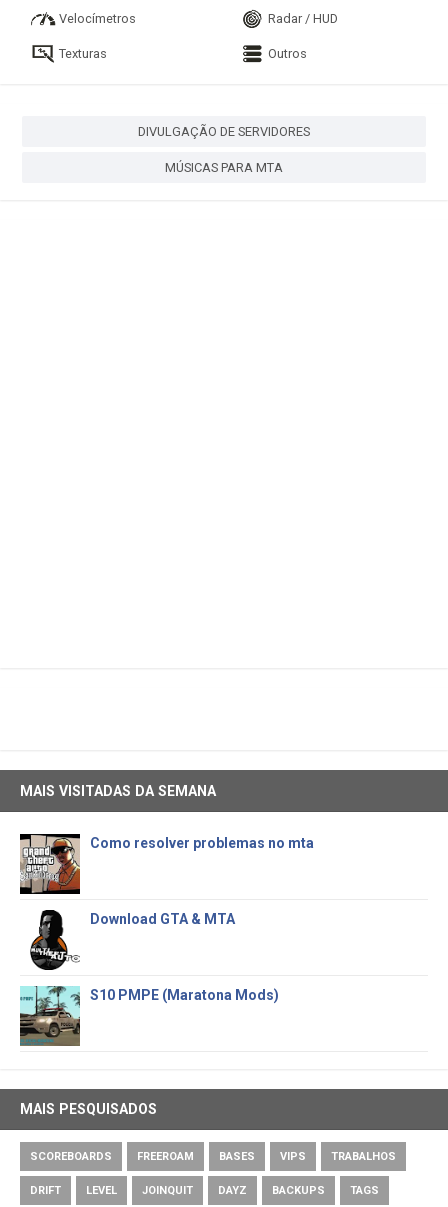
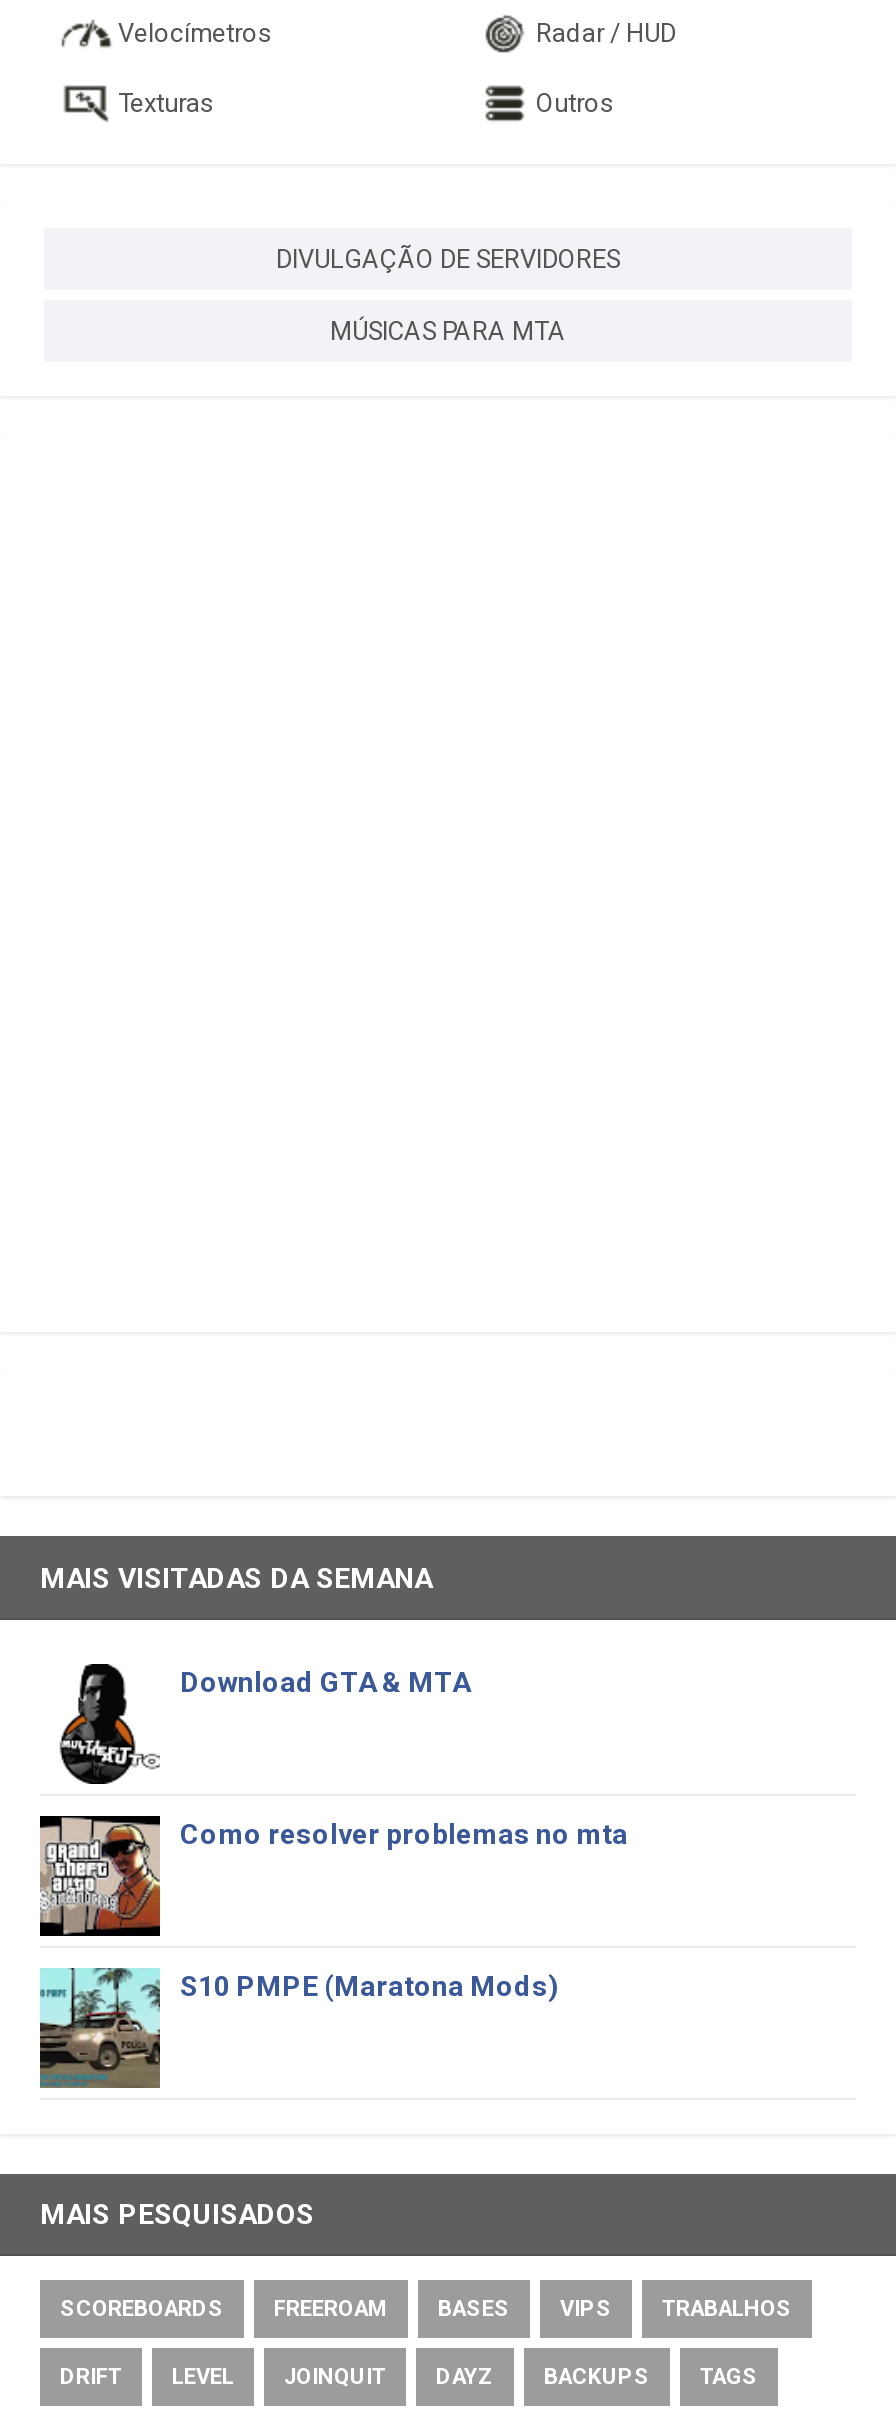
moved down: [image] | Como resolver problemas no mta

moved up: [image] | Download GTA & MTA
